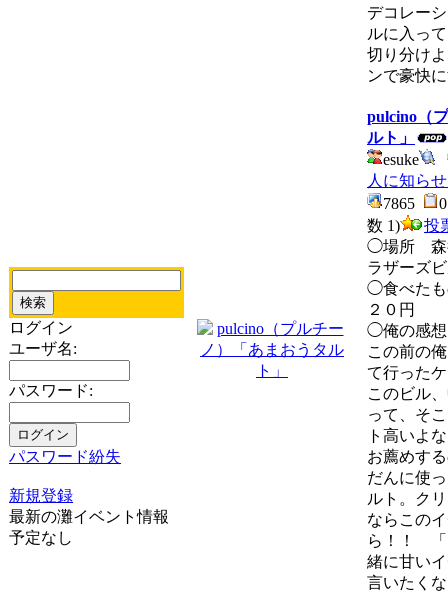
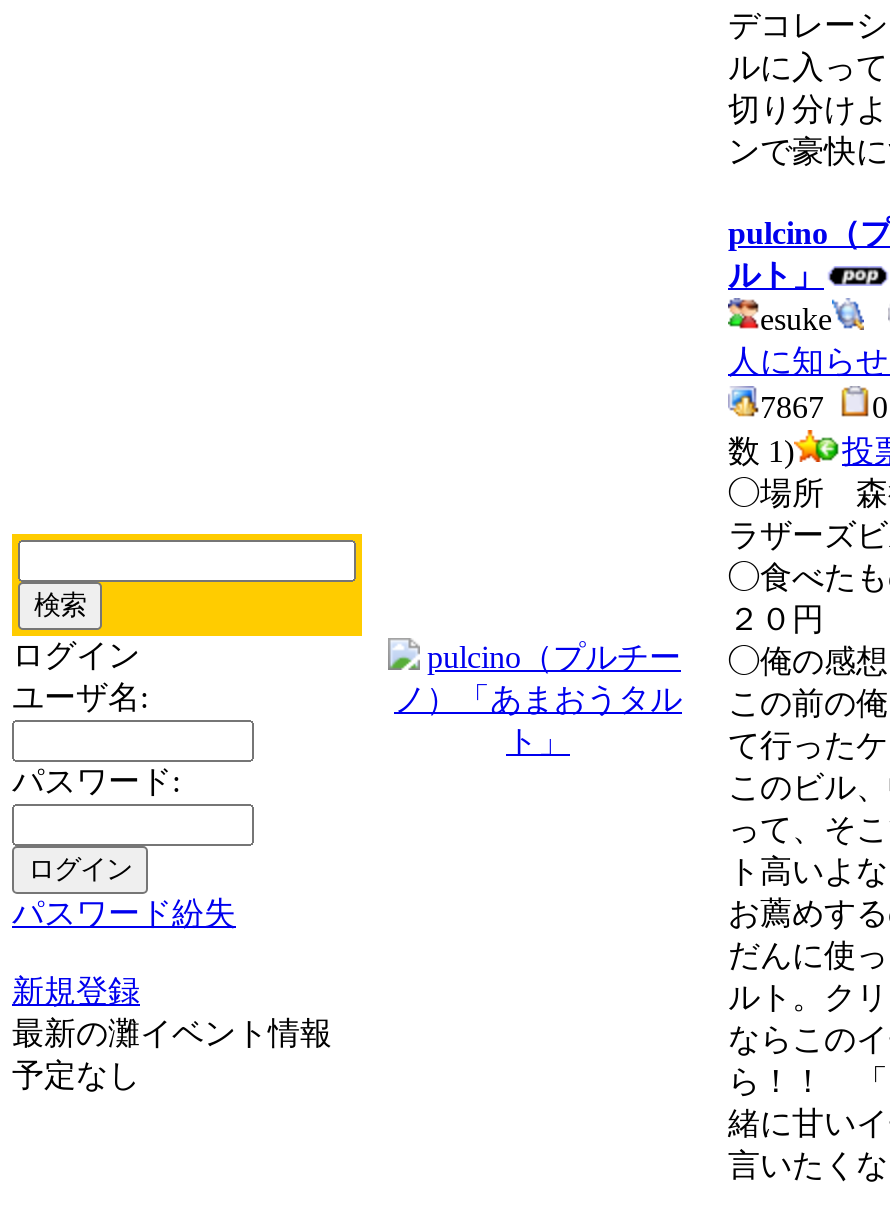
- 7865
+ 7867
